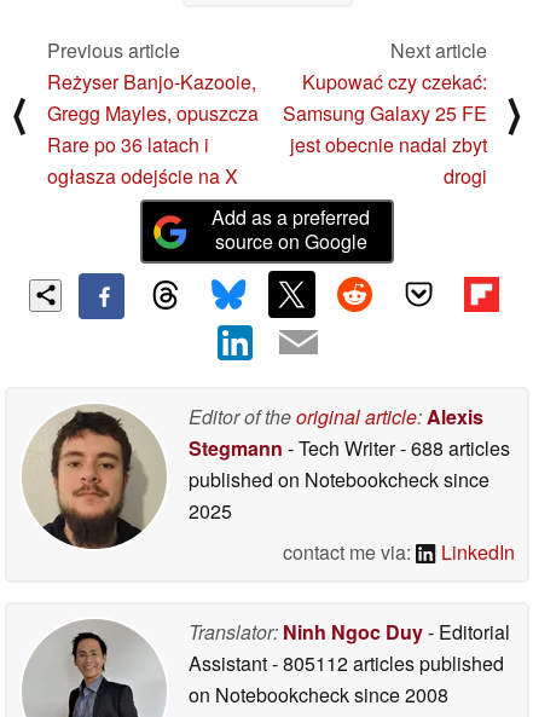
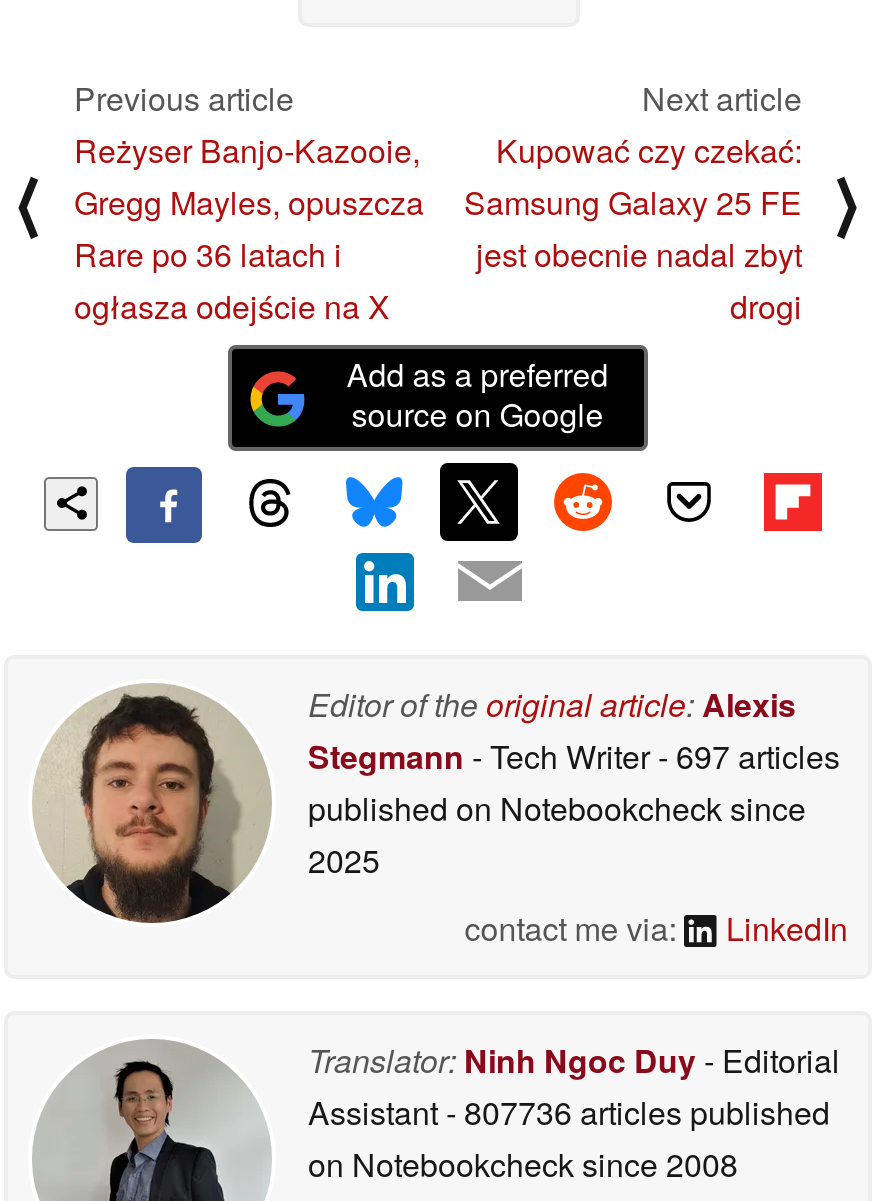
- Stegmann - Tech Writer - 688 articles
+ Stegmann - Tech Writer - 697 articles

- Assistant - 805112 articles published
+ Assistant - 807736 articles published
